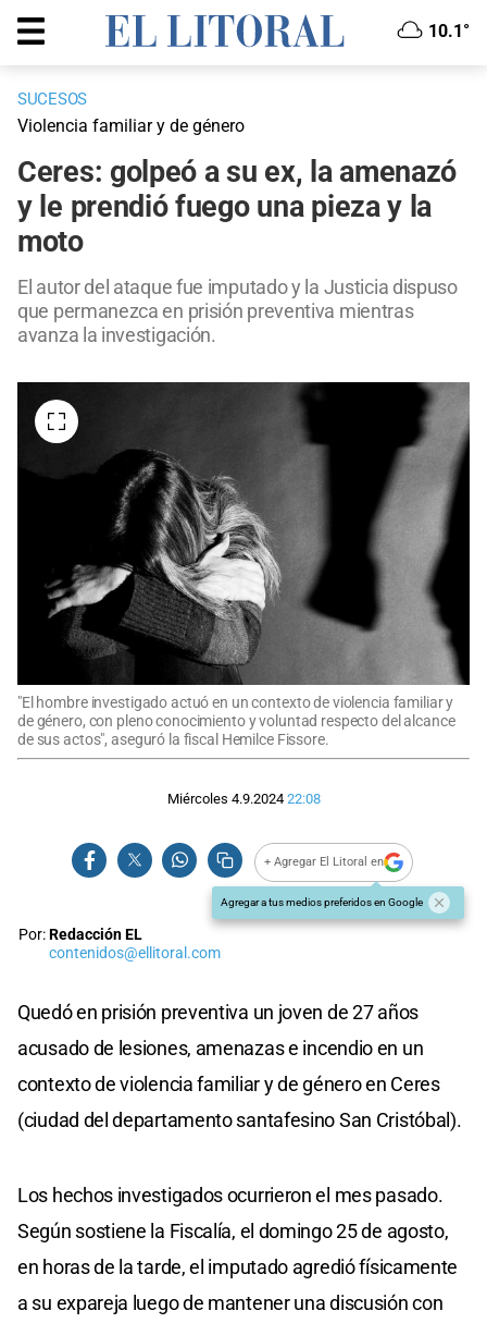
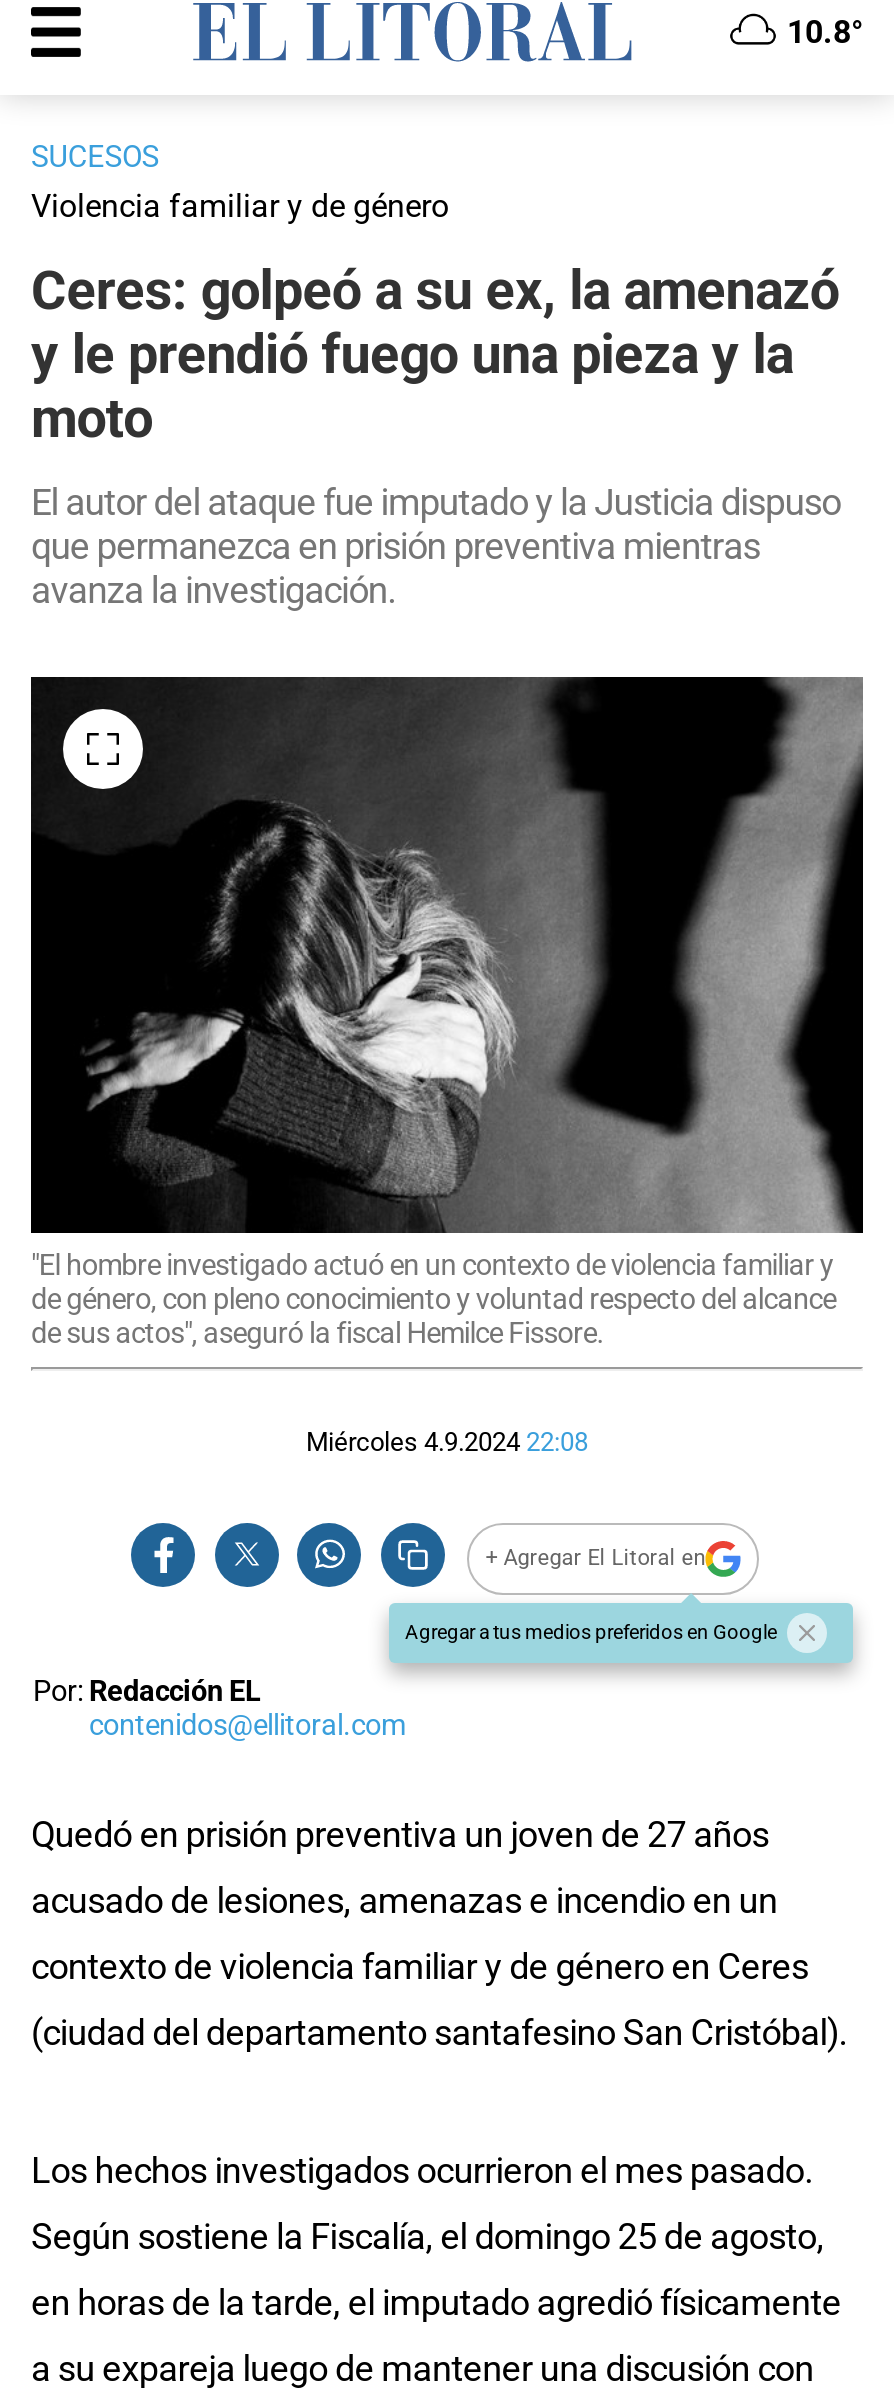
- 10.1°
+ 10.8°
